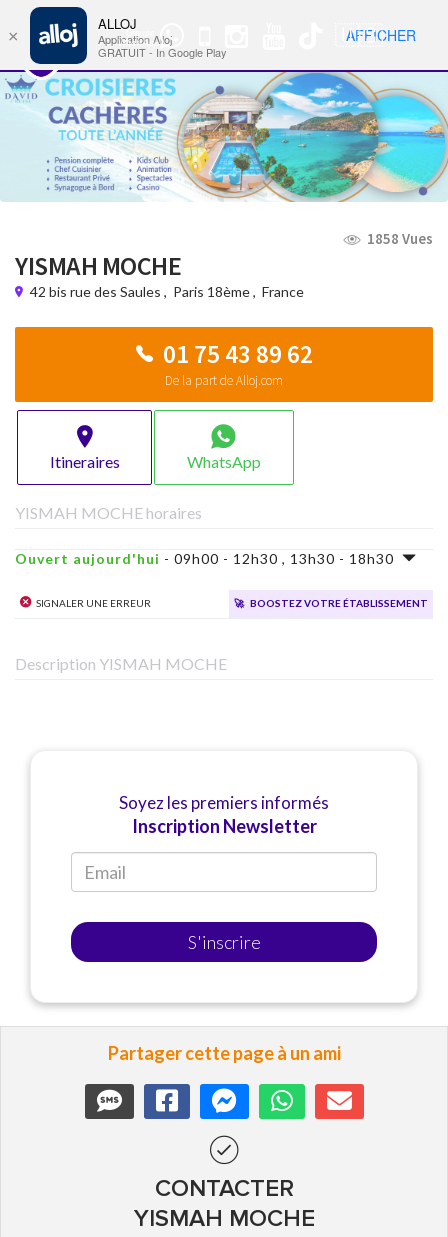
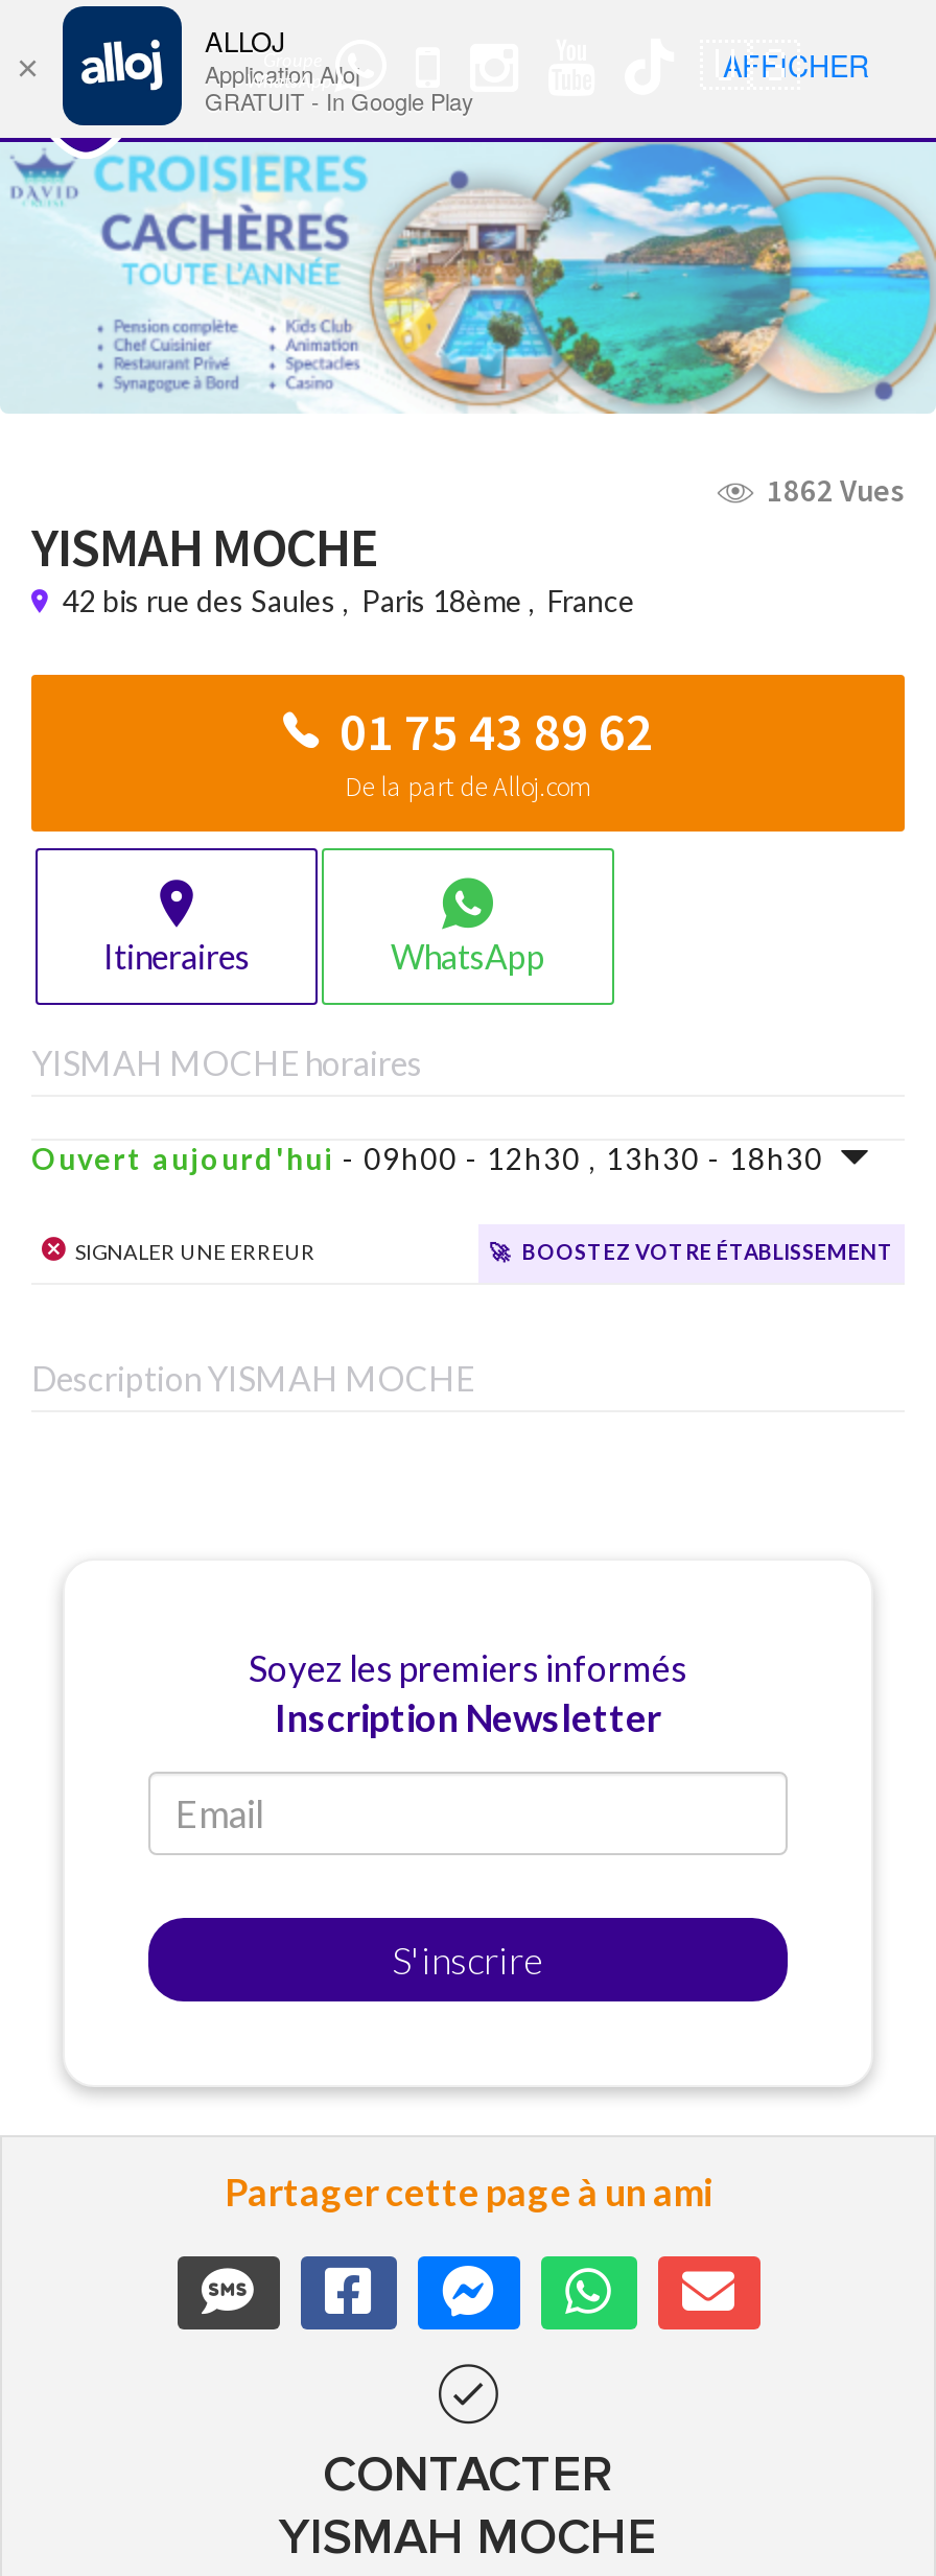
- 1858 Vues
+ 1862 Vues
